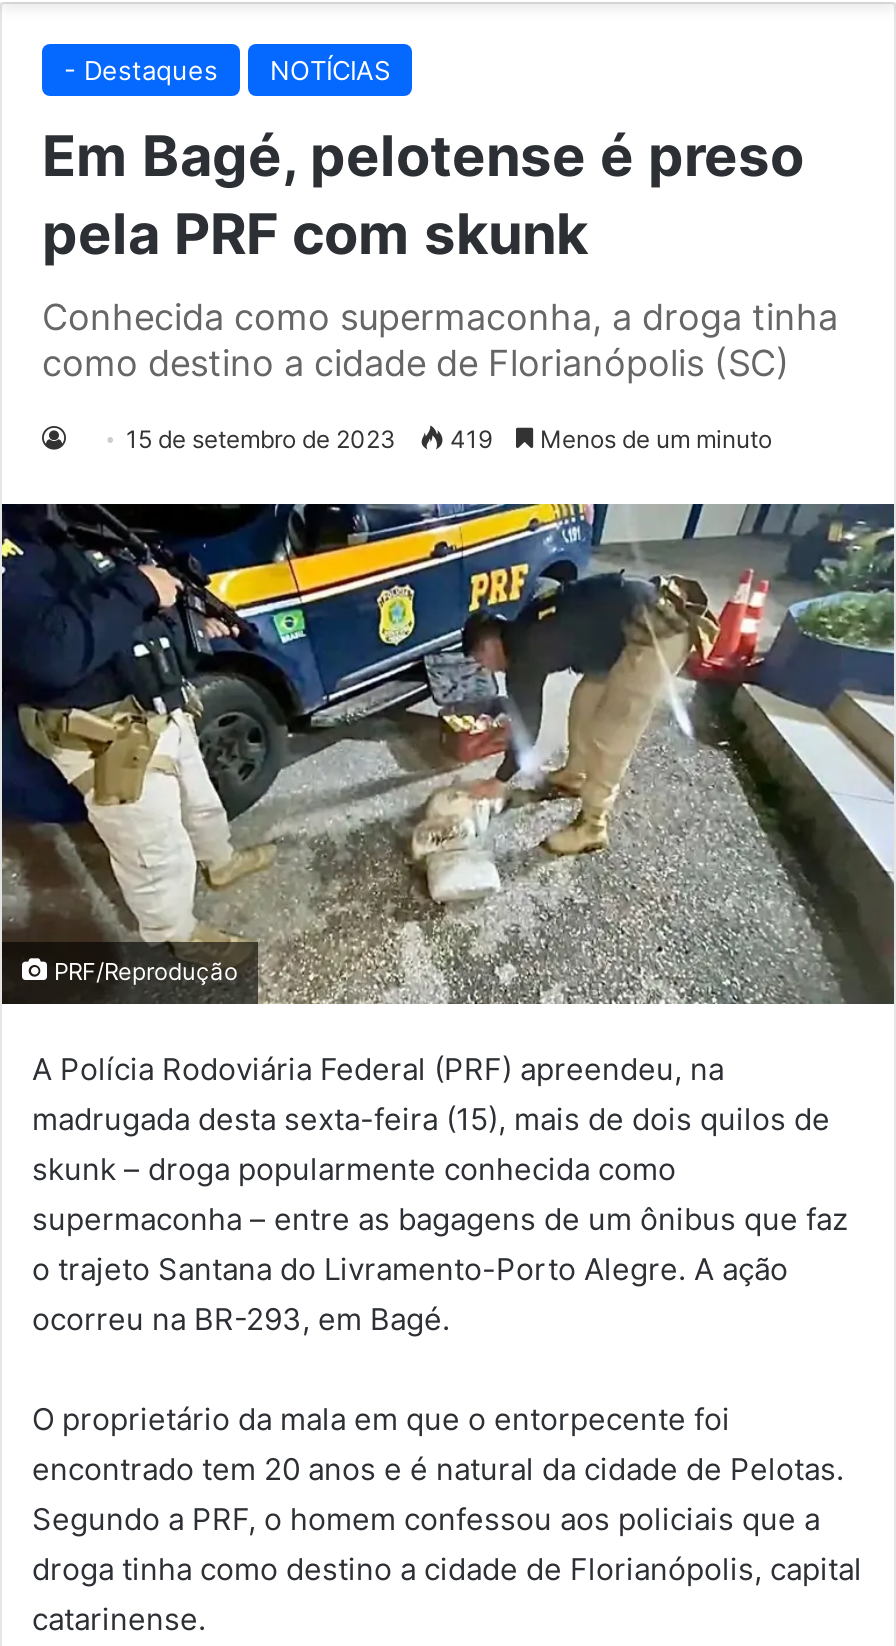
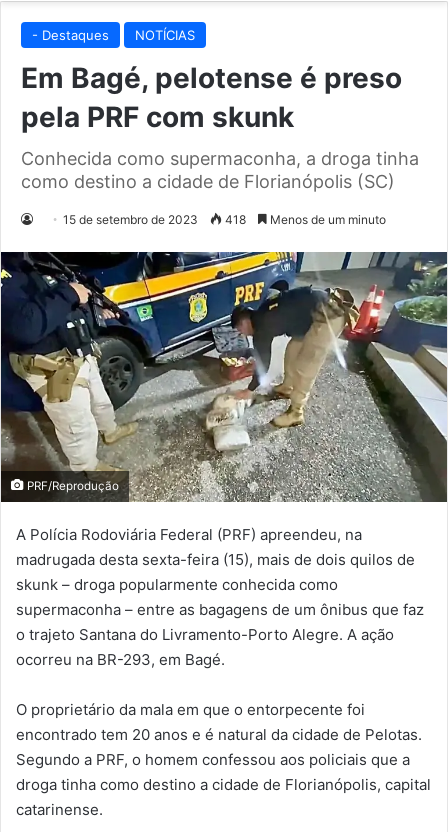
- 15 de setembro de 2023 419 Menos de um minuto
+ 15 de setembro de 2023 418 Menos de um minuto
